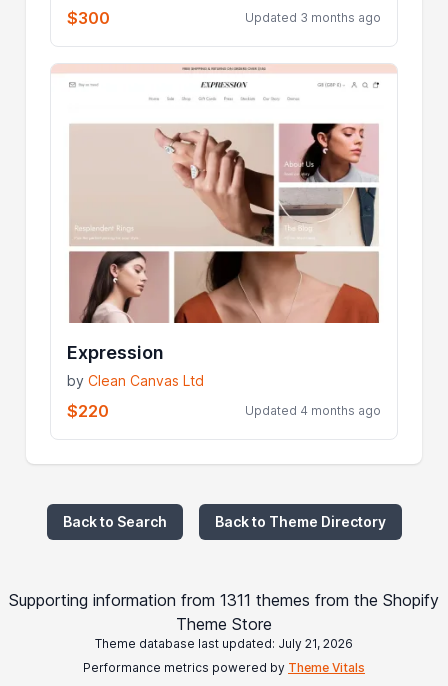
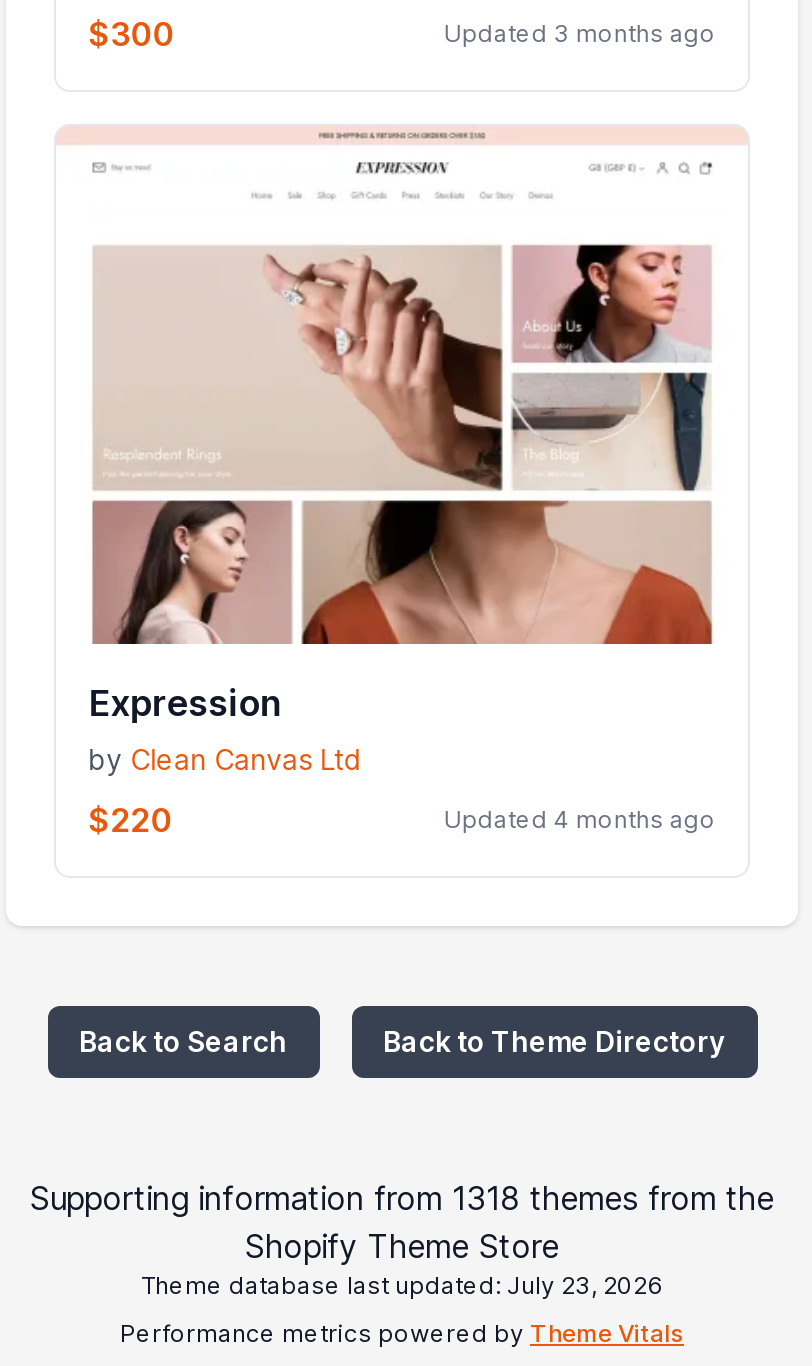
- Supporting information from 1311 themes from the Shopify
- Theme Store
- Theme database last updated: July 21, 2026
+ Supporting information from 1318 themes from the
+ Shopify Theme Store
+ Theme database last updated: July 23, 2026
